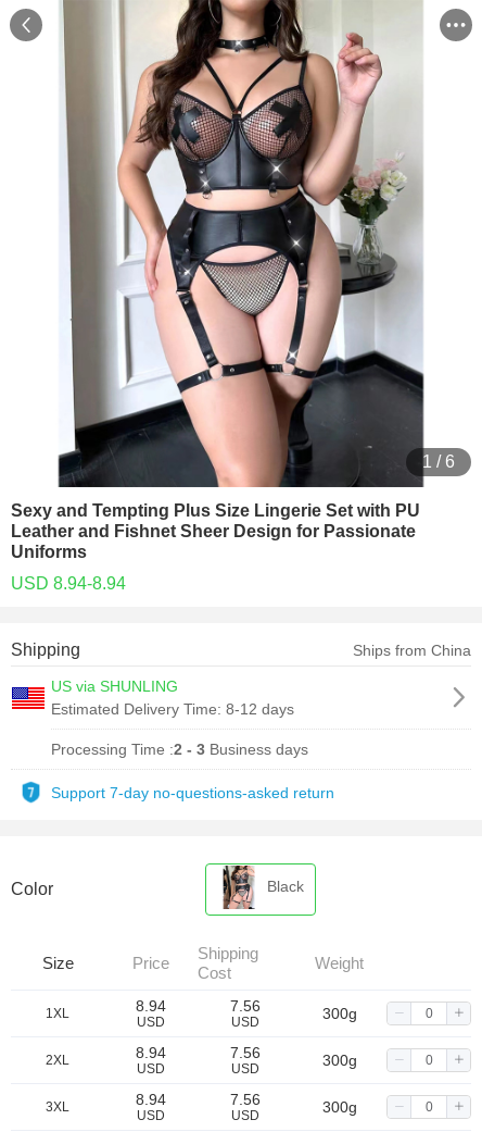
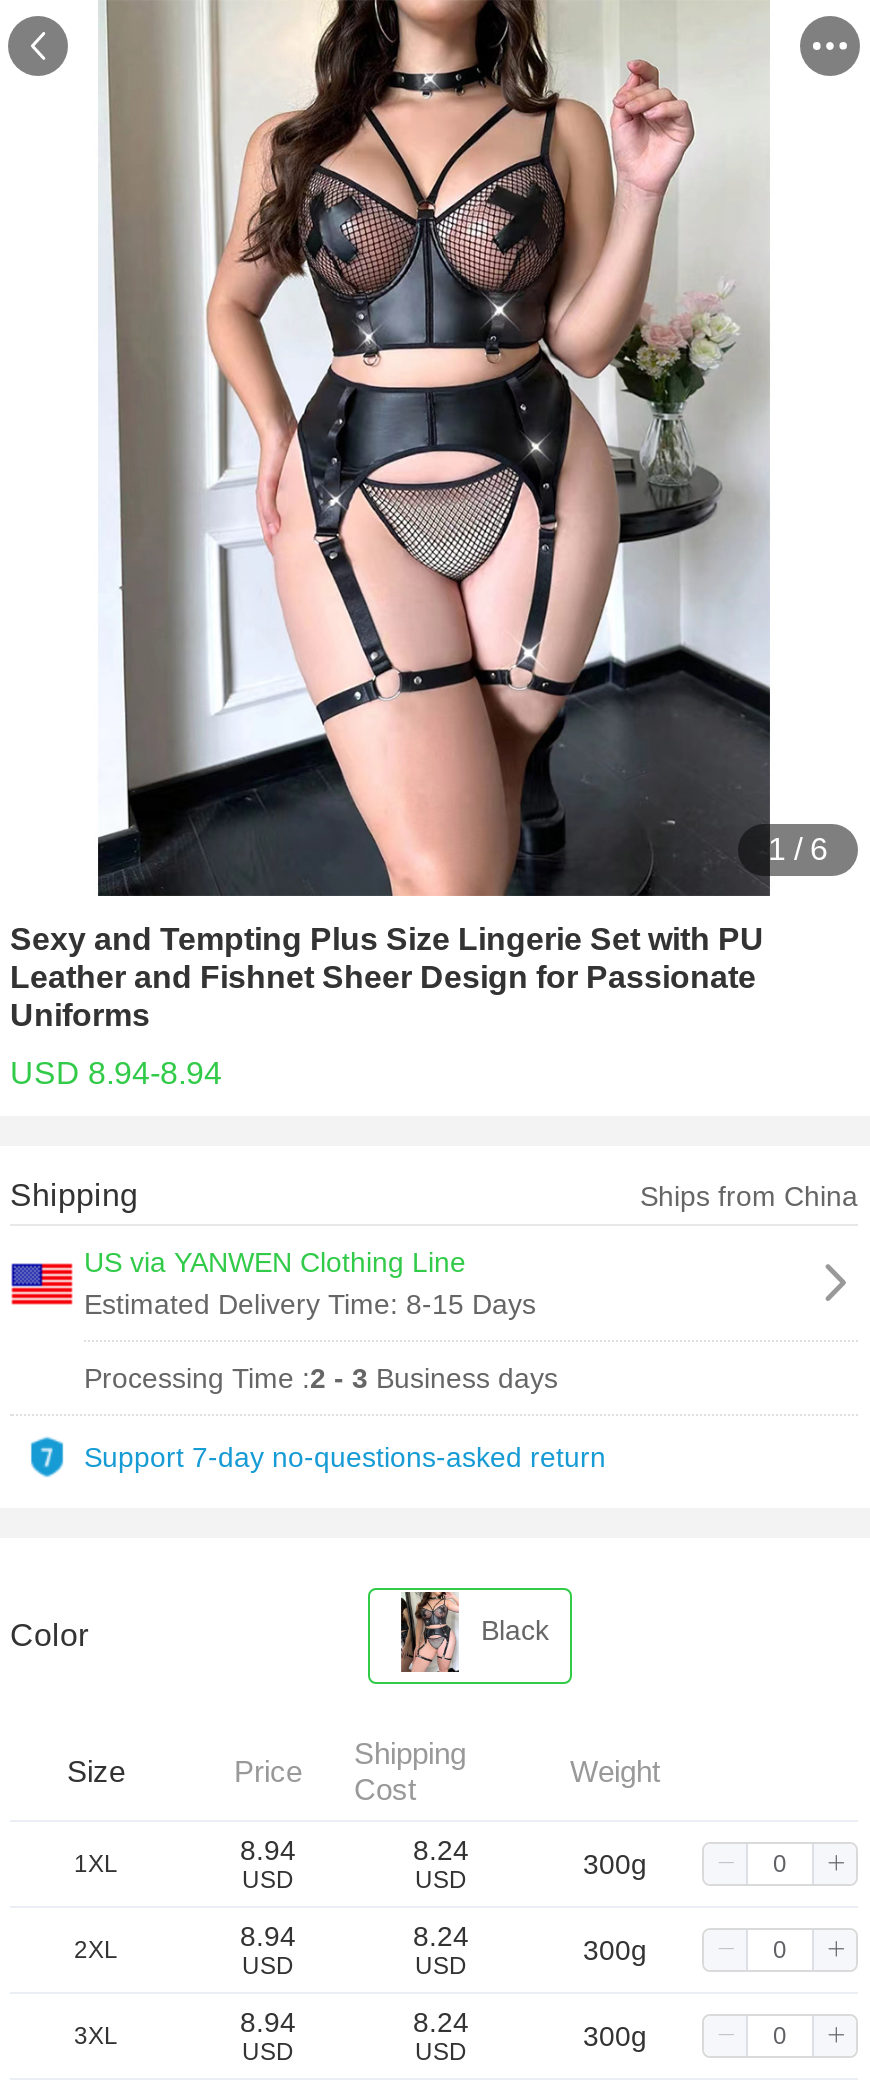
- US via SHUNLING
- Estimated Delivery Time: 8-12 days
+ US via YANWEN Clothing Line
+ Estimated Delivery Time: 8-15 Days

- 7.56
+ 8.24

- 7.56
+ 8.24

- 7.56
+ 8.24
